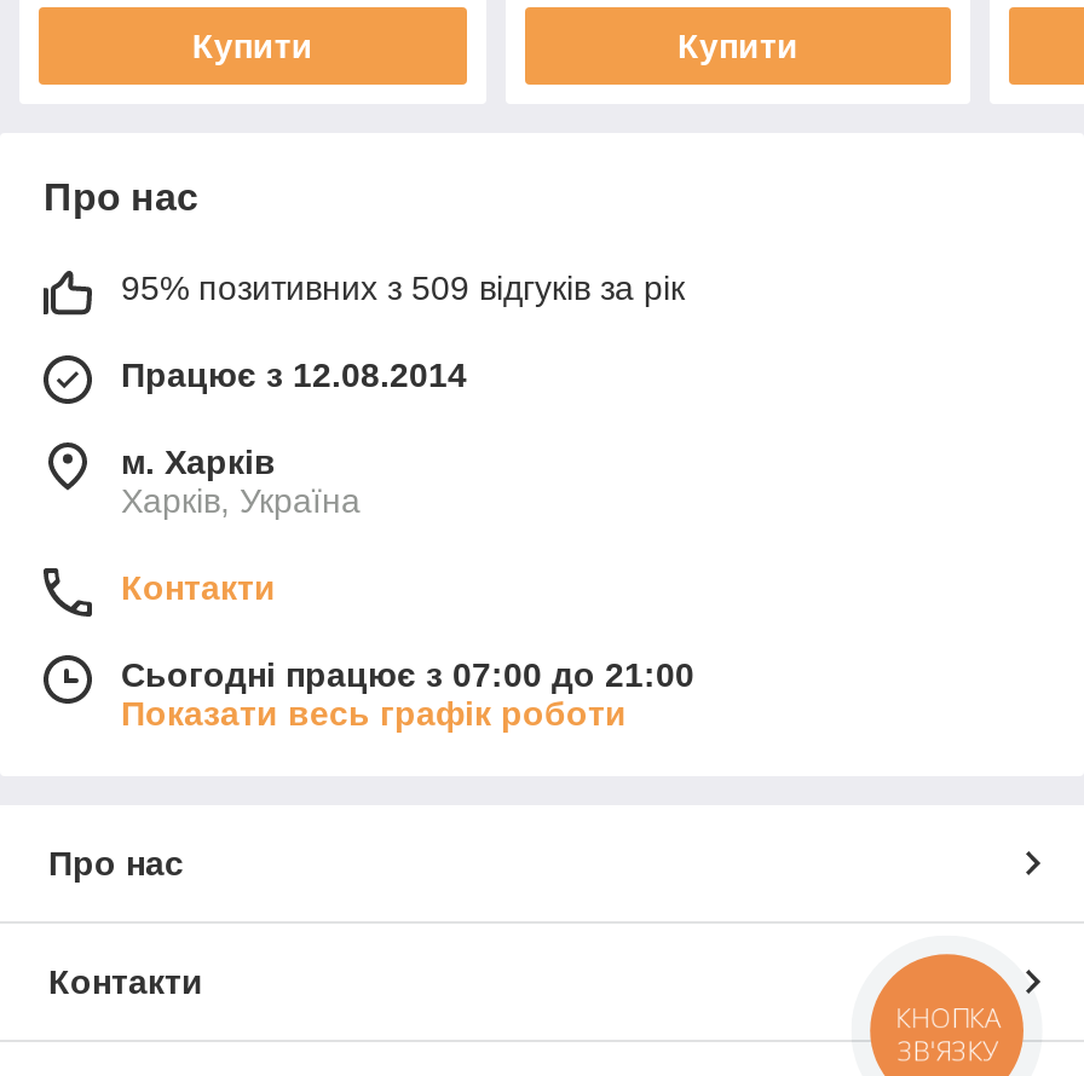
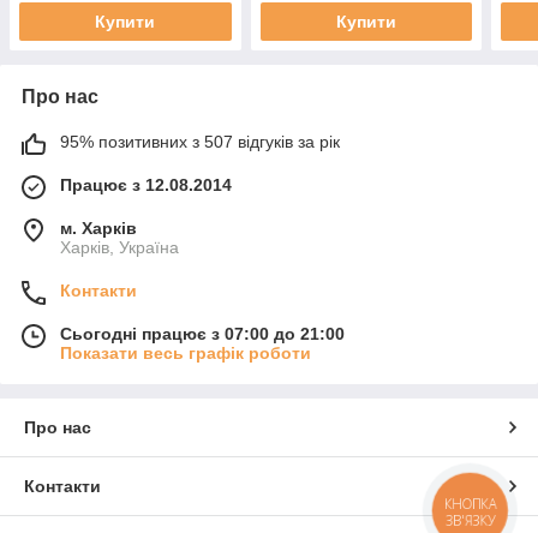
- 95% позитивних з 509 відгуків за рік
+ 95% позитивних з 507 відгуків за рік
